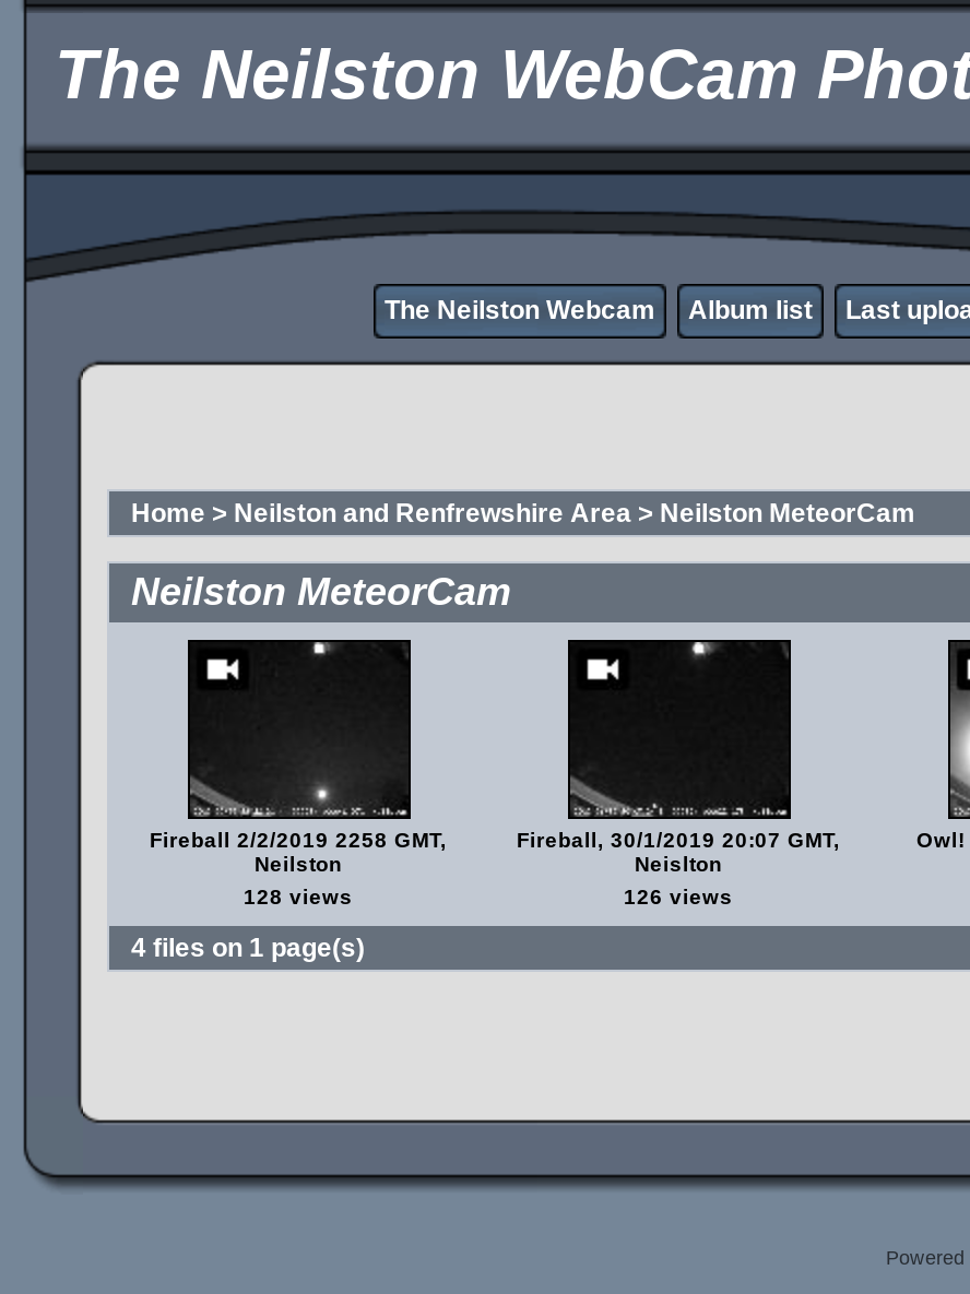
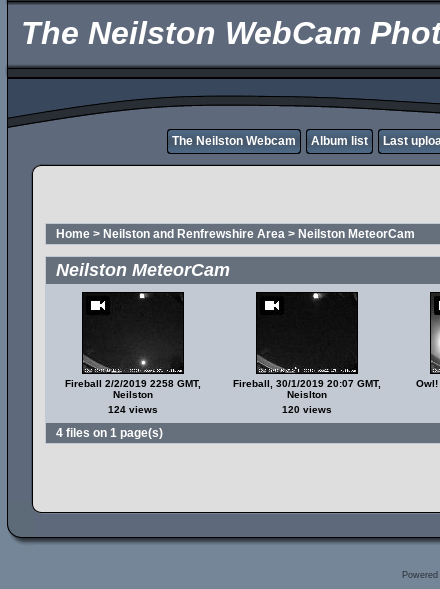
- 128 views
+ 124 views

- 126 views
+ 120 views
